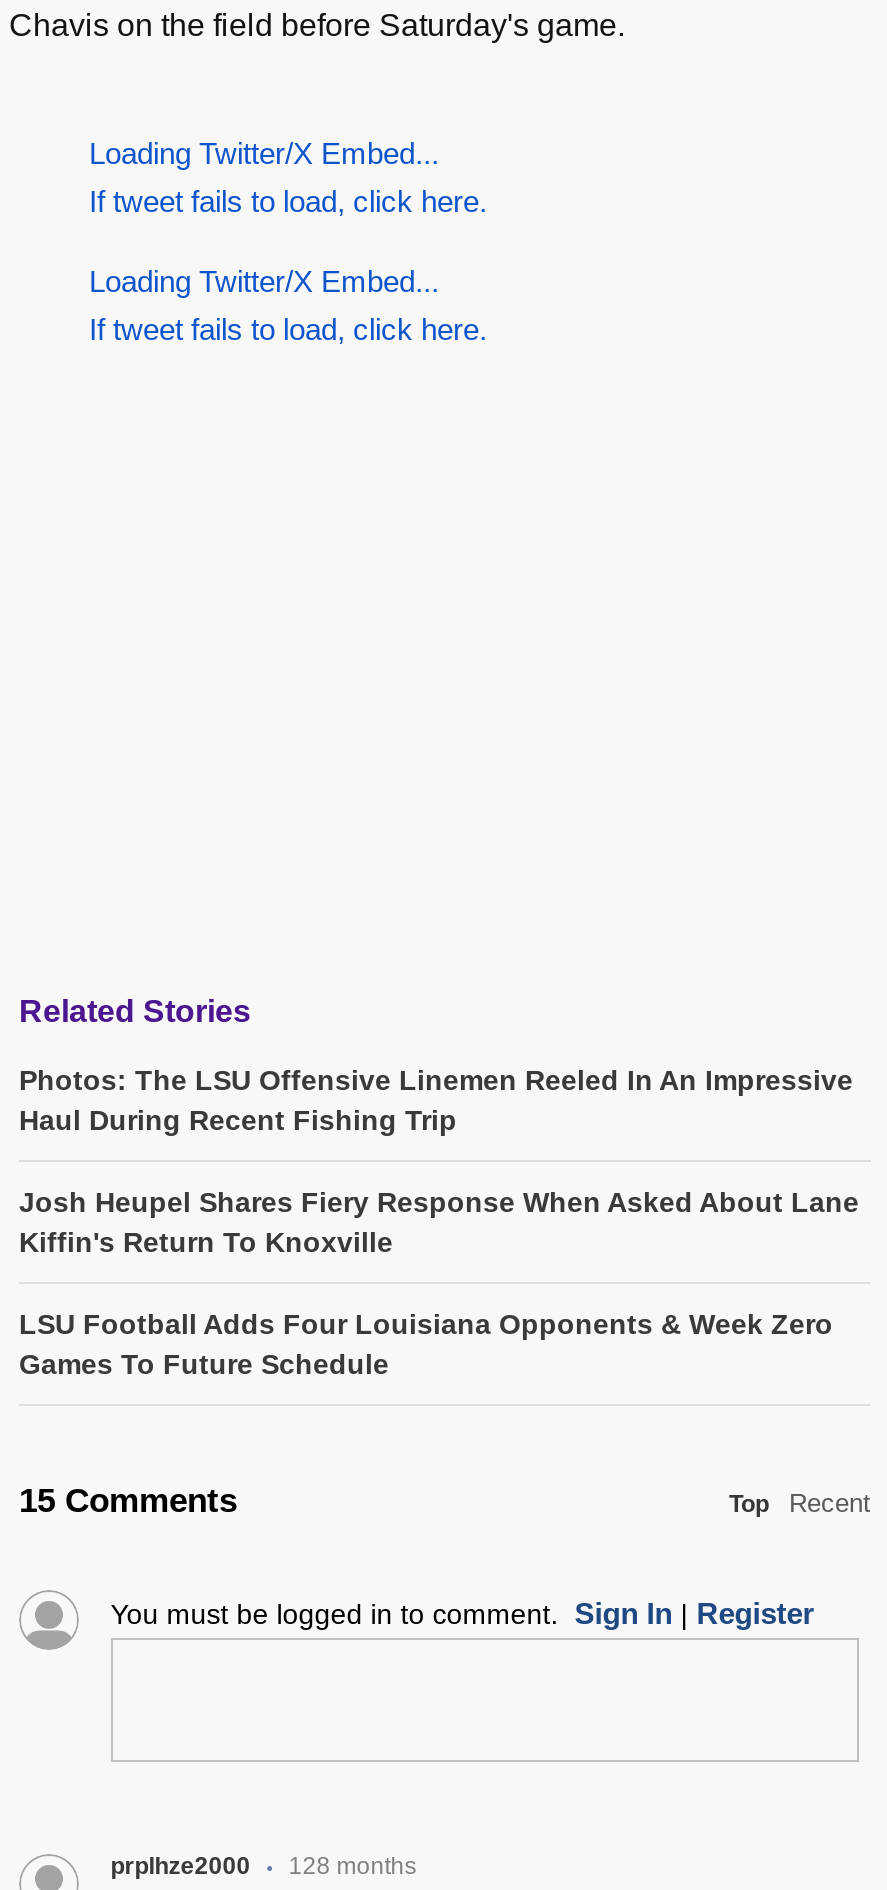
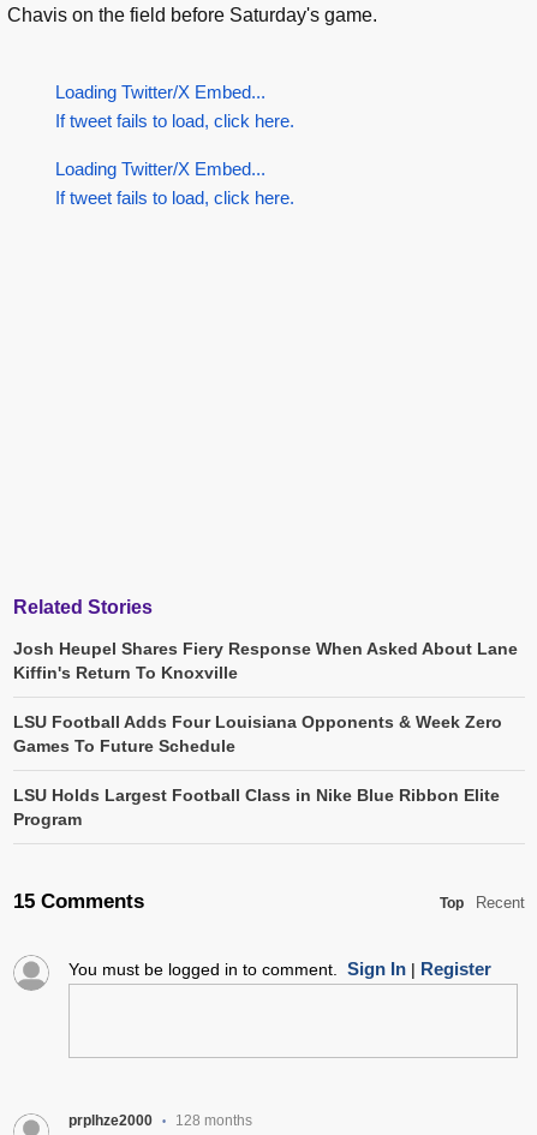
- Photos: The LSU Offensive Linemen Reeled In An Impressive
- Haul During Recent Fishing Trip

moved up: Josh Heupel Shares Fiery Response When Asked About Lane | Kiffin's Return To Knoxville | LSU Football Adds Four Louisiana Opponents & Week Zero | Games To Future Schedule

+ LSU Holds Largest Football Class in Nike Blue Ribbon Elite
+ Program
